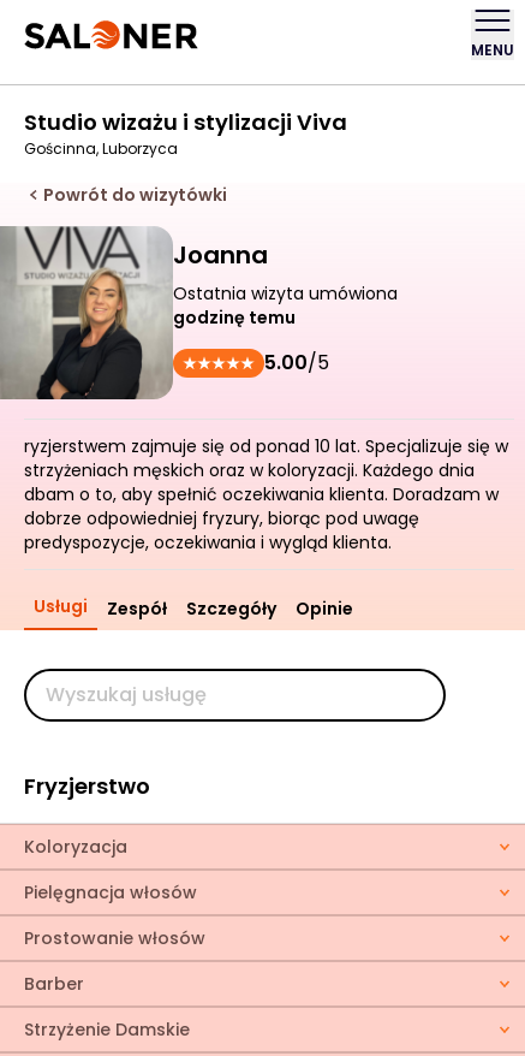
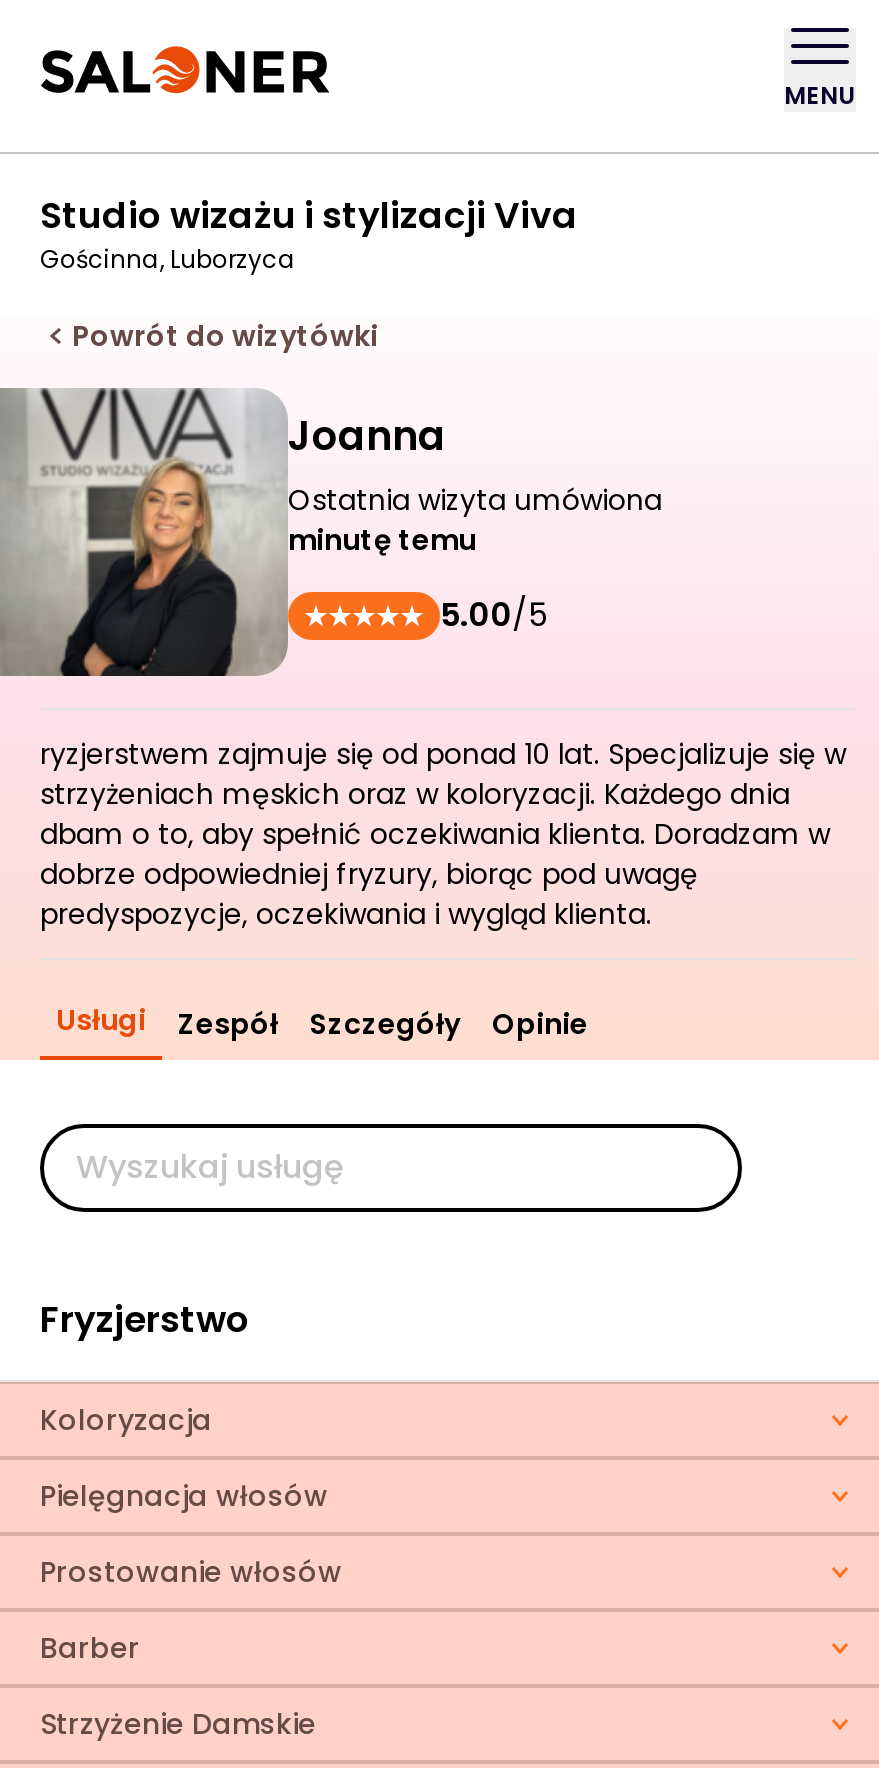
- godzinę temu
+ minutę temu
